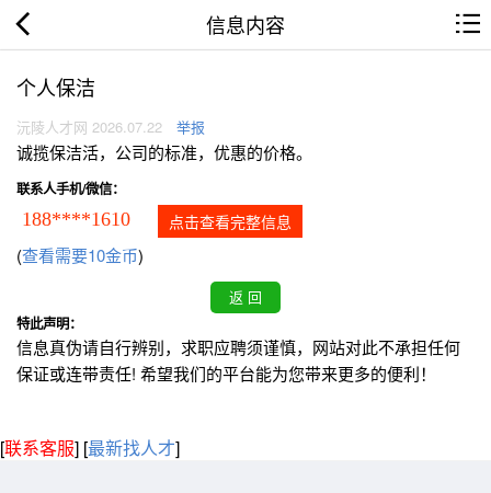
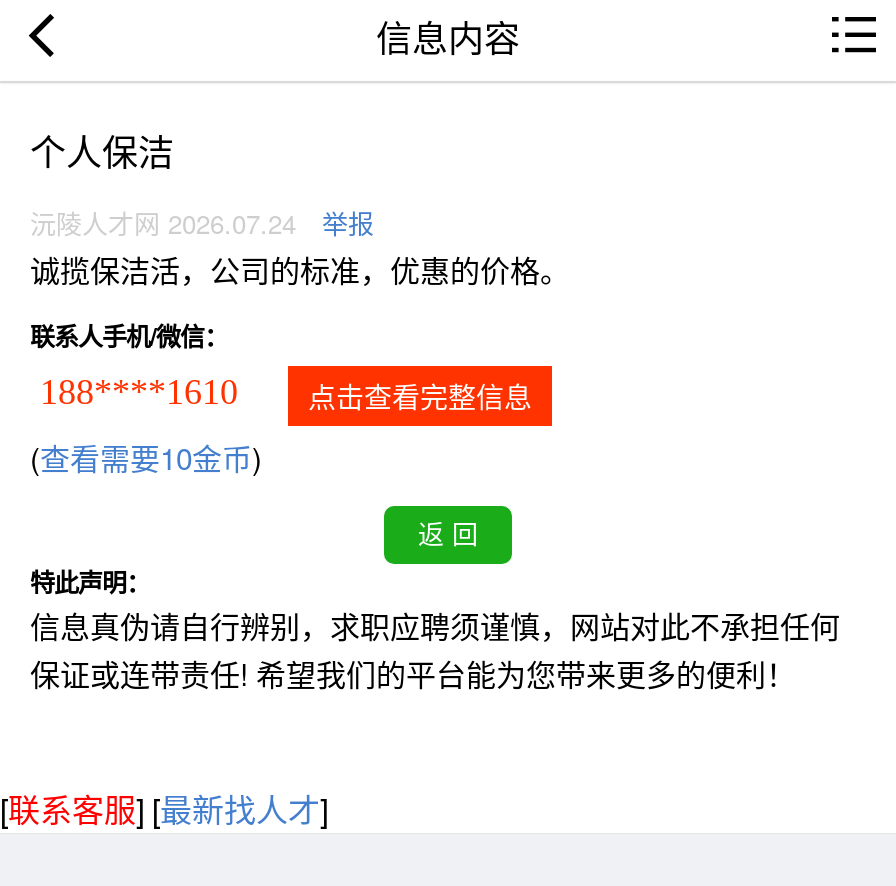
- 沅陵人才网 2026.07.22 举报
+ 沅陵人才网 2026.07.24 举报
